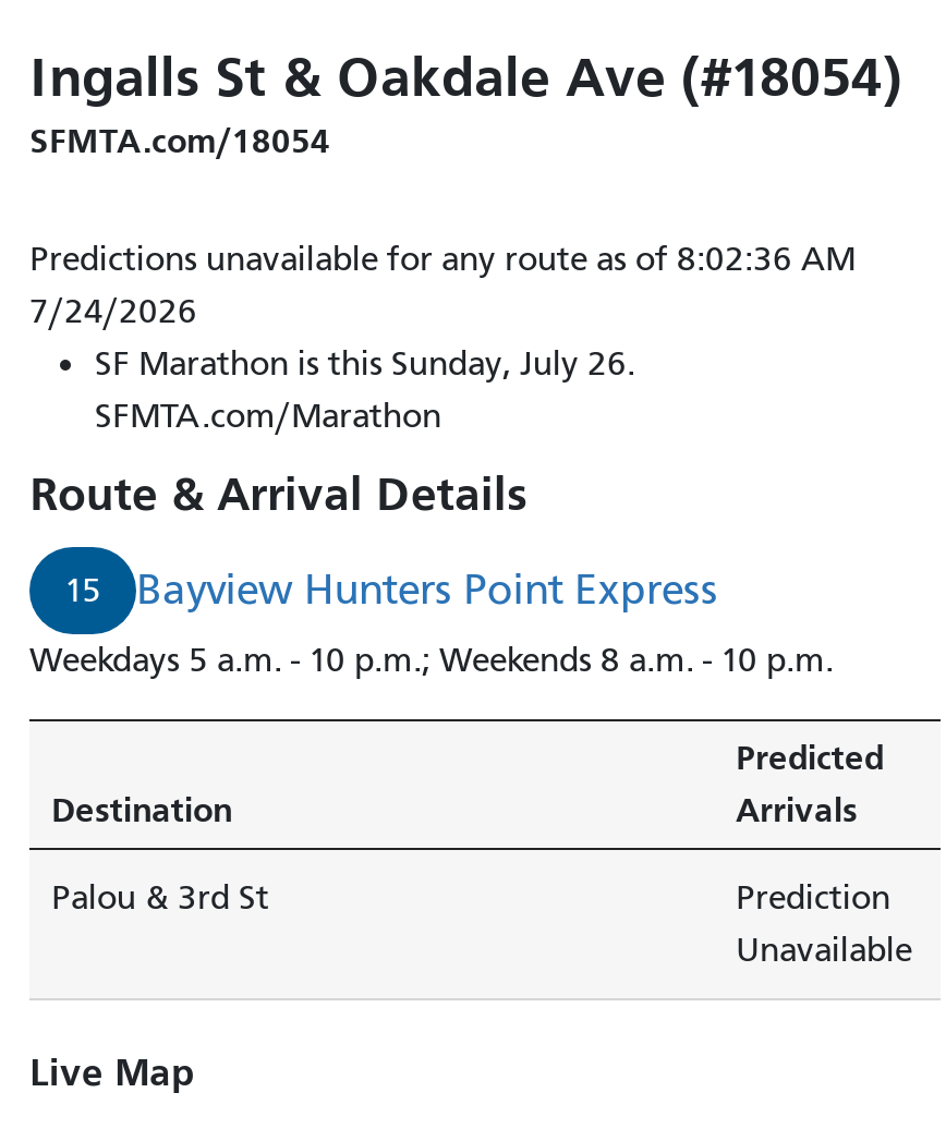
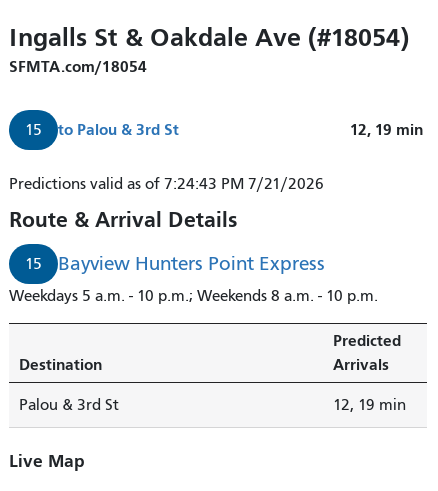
- Predictions unavailable for any route as of 8:02:36 AM
- 7/24/2026
- SF Marathon is this Sunday, July 26.
- SFMTA.com/Marathon
+ 15
+ to Palou & 3rd St
+ 12, 19 min
+ Predictions valid as of 7:24:43 PM 7/21/2026

- Prediction
- Unavailable
+ 12, 19 min
